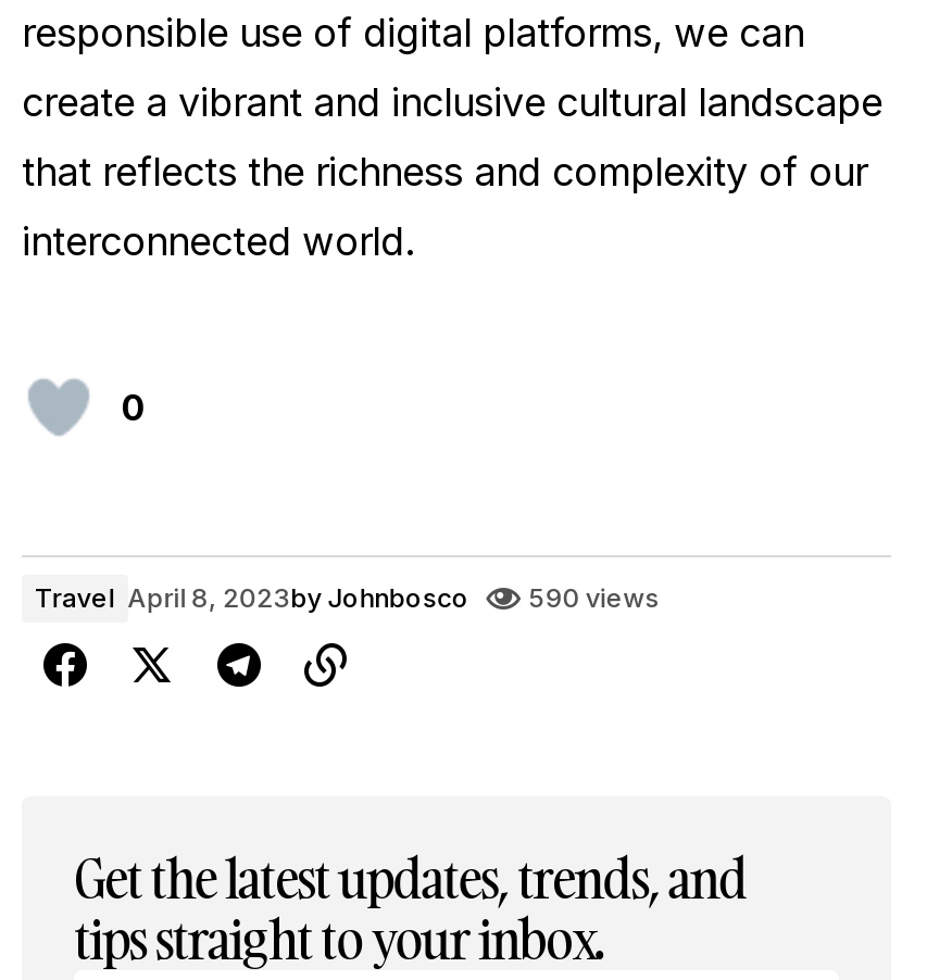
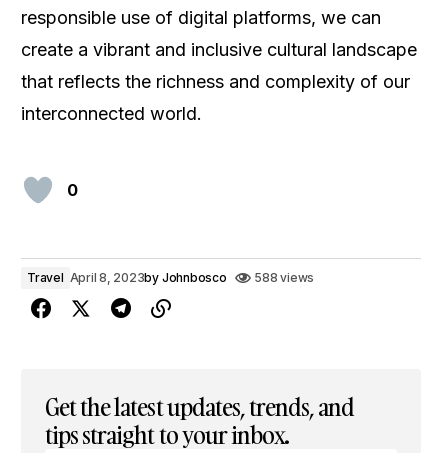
- Travel April 8, 2023by Johnbosco 590 views
+ Travel April 8, 2023by Johnbosco 588 views
